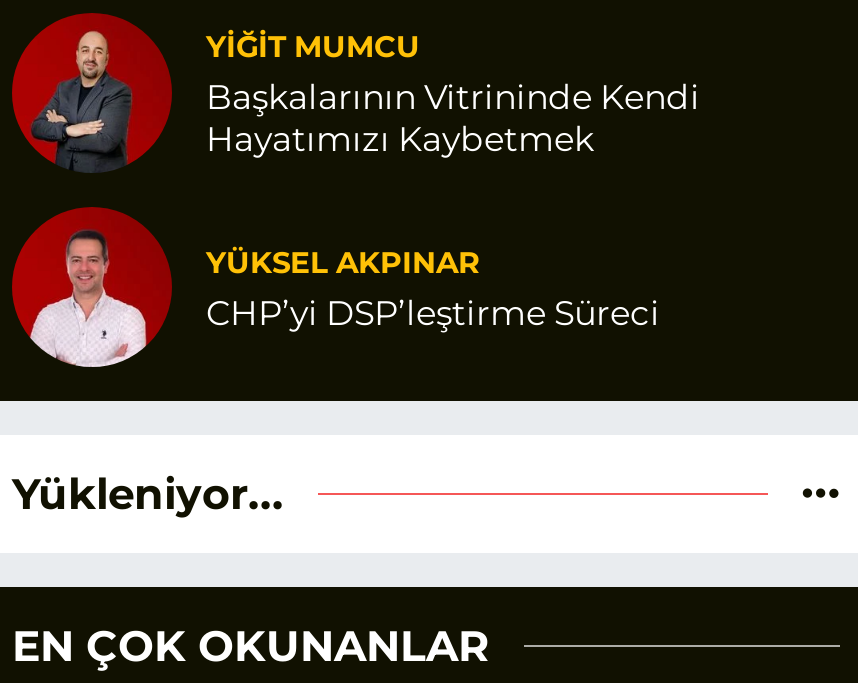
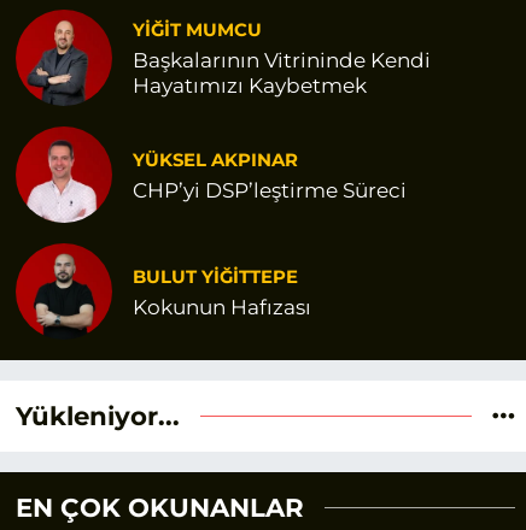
+ [image]
+ BULUT YİĞİTTEPE
+ Kokunun Hafızası
